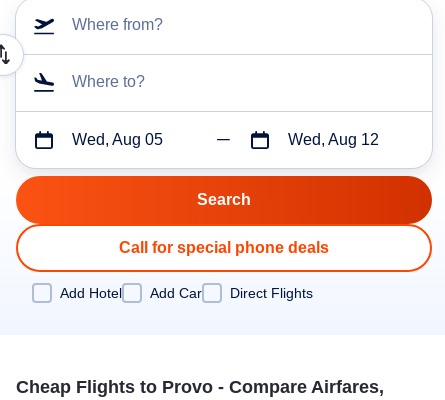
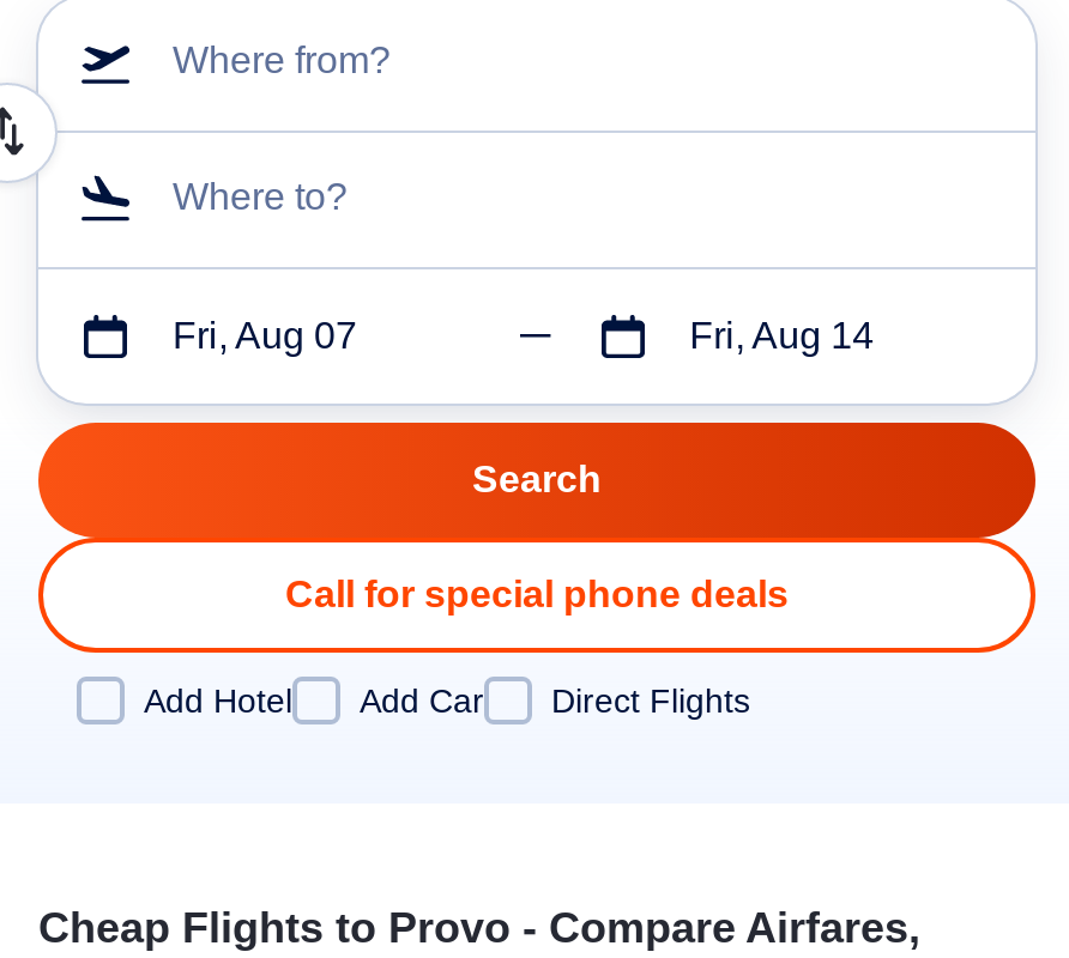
- Wed, Aug 05
+ Fri, Aug 07

- Wed, Aug 12
+ Fri, Aug 14
